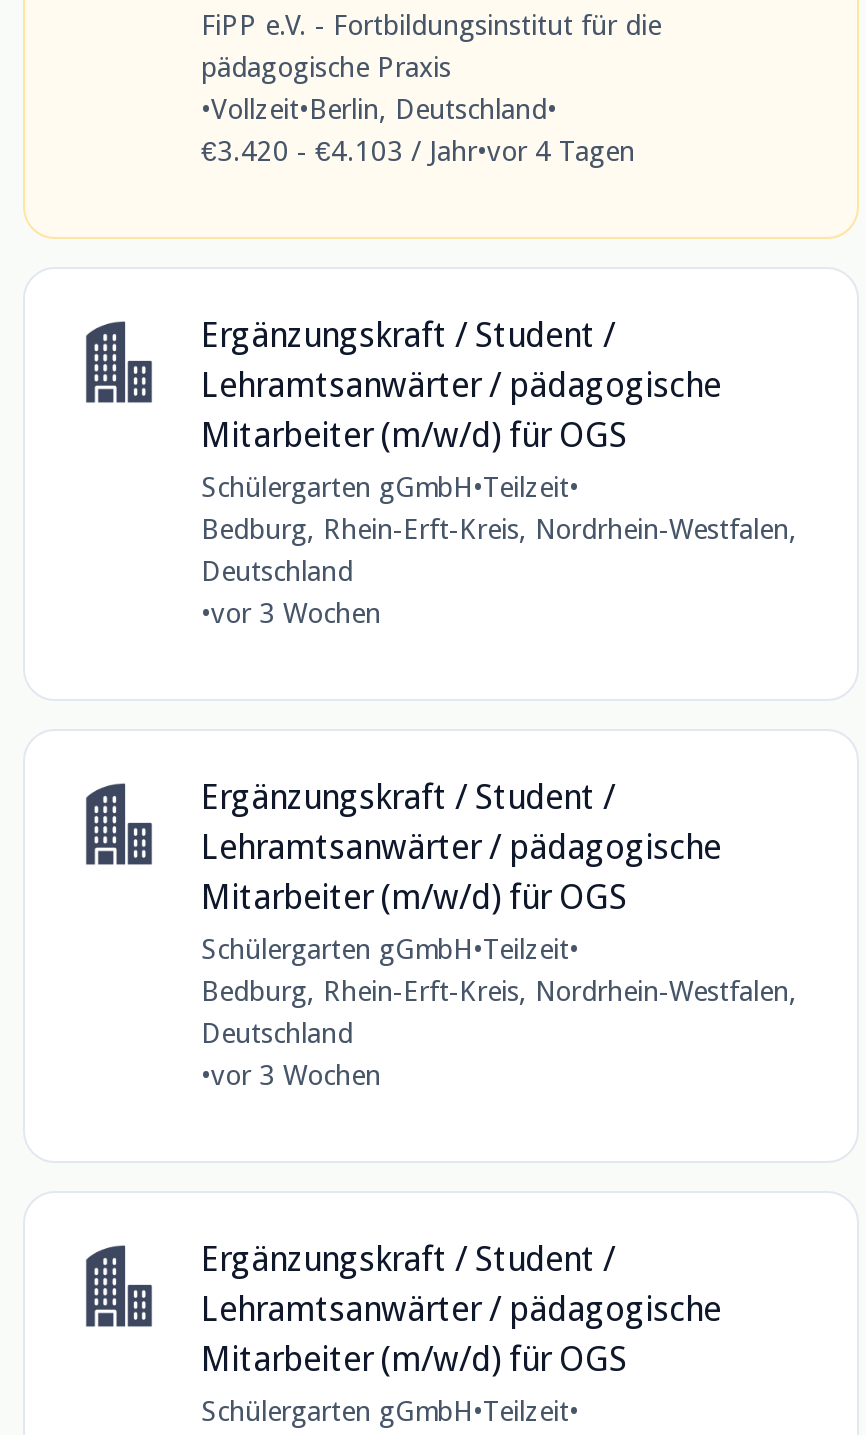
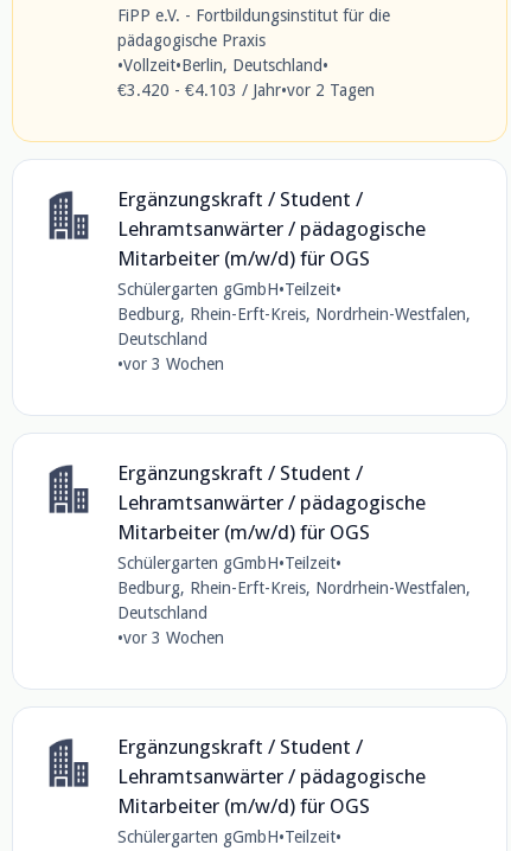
- €3.420 - €4.103 / Jahr•vor 4 Tagen
+ €3.420 - €4.103 / Jahr•vor 2 Tagen
